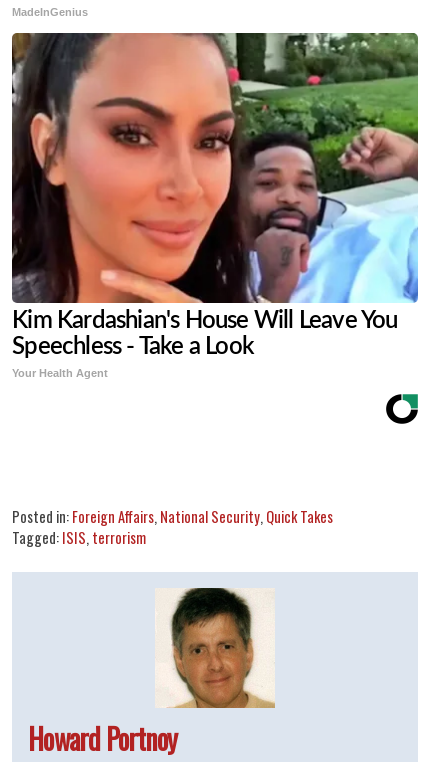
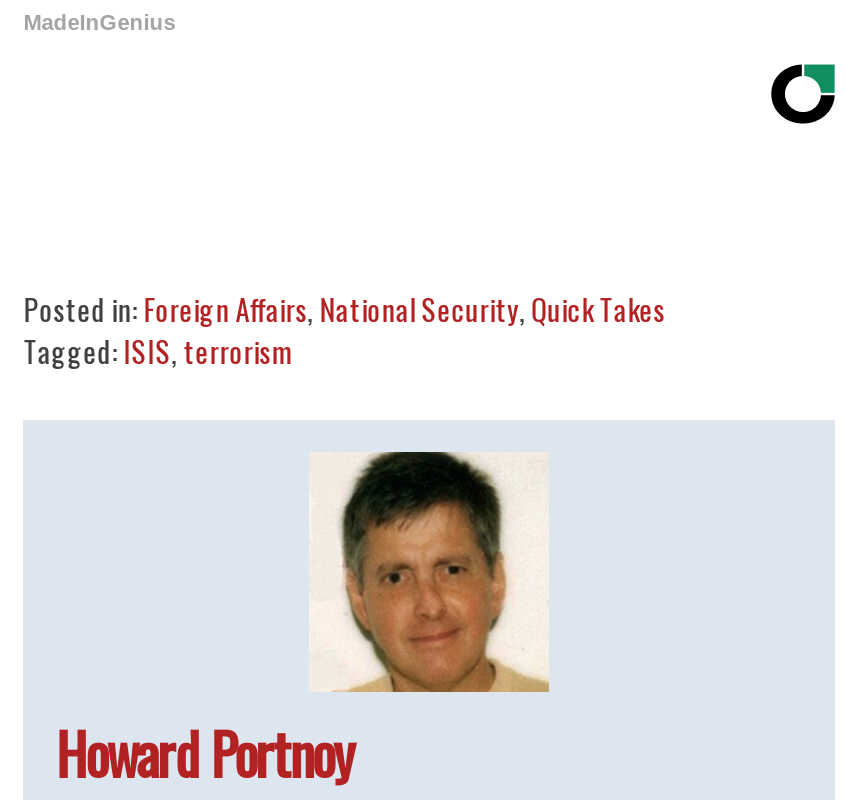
- [image]
- Kim Kardashian's House Will Leave You
- Speechless - Take a Look
- Your Health Agent
